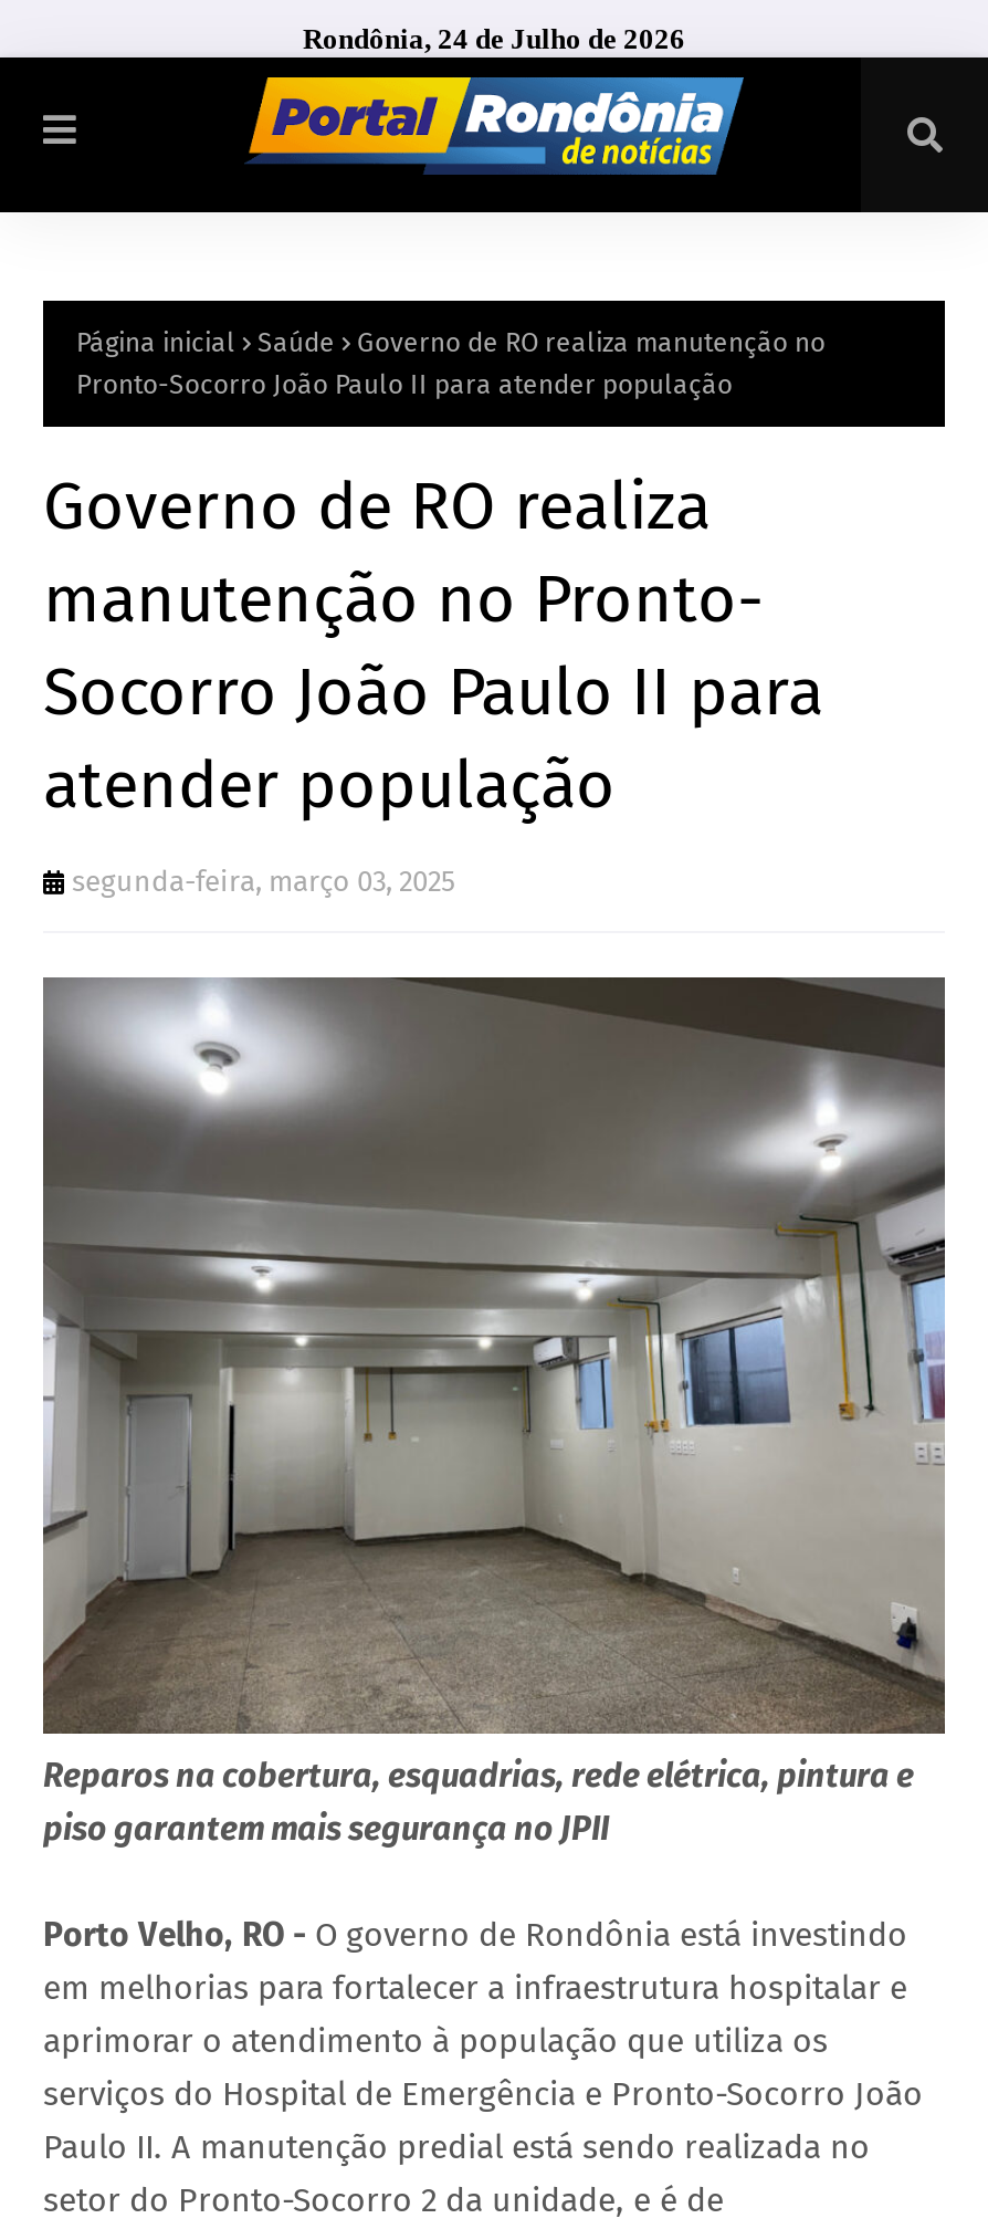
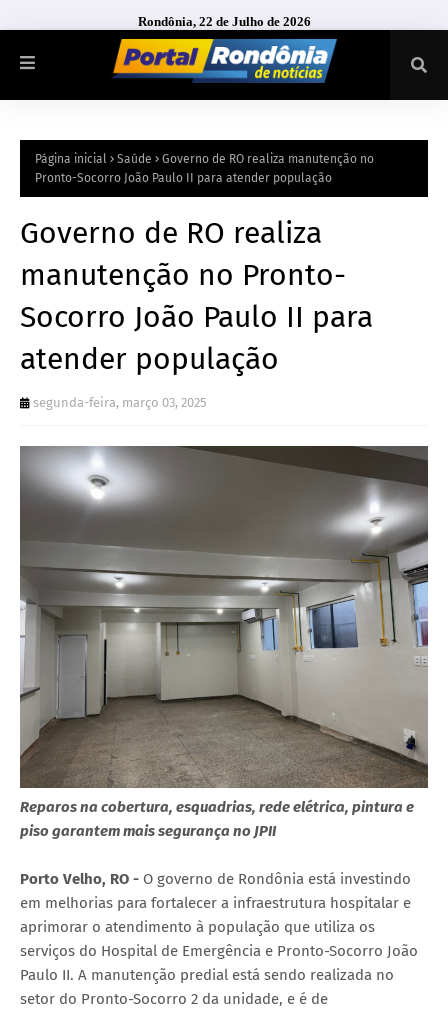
- Rondônia, 24 de Julho de 2026
+ Rondônia, 22 de Julho de 2026
